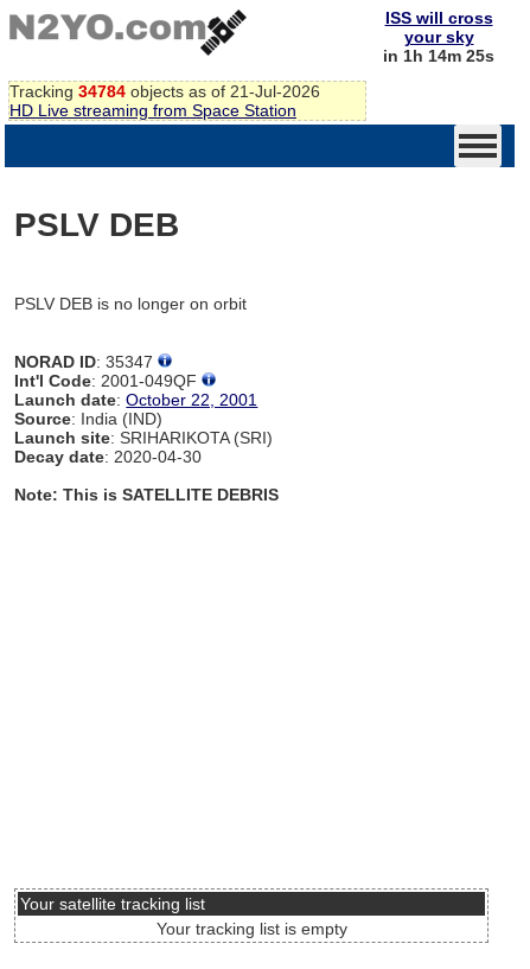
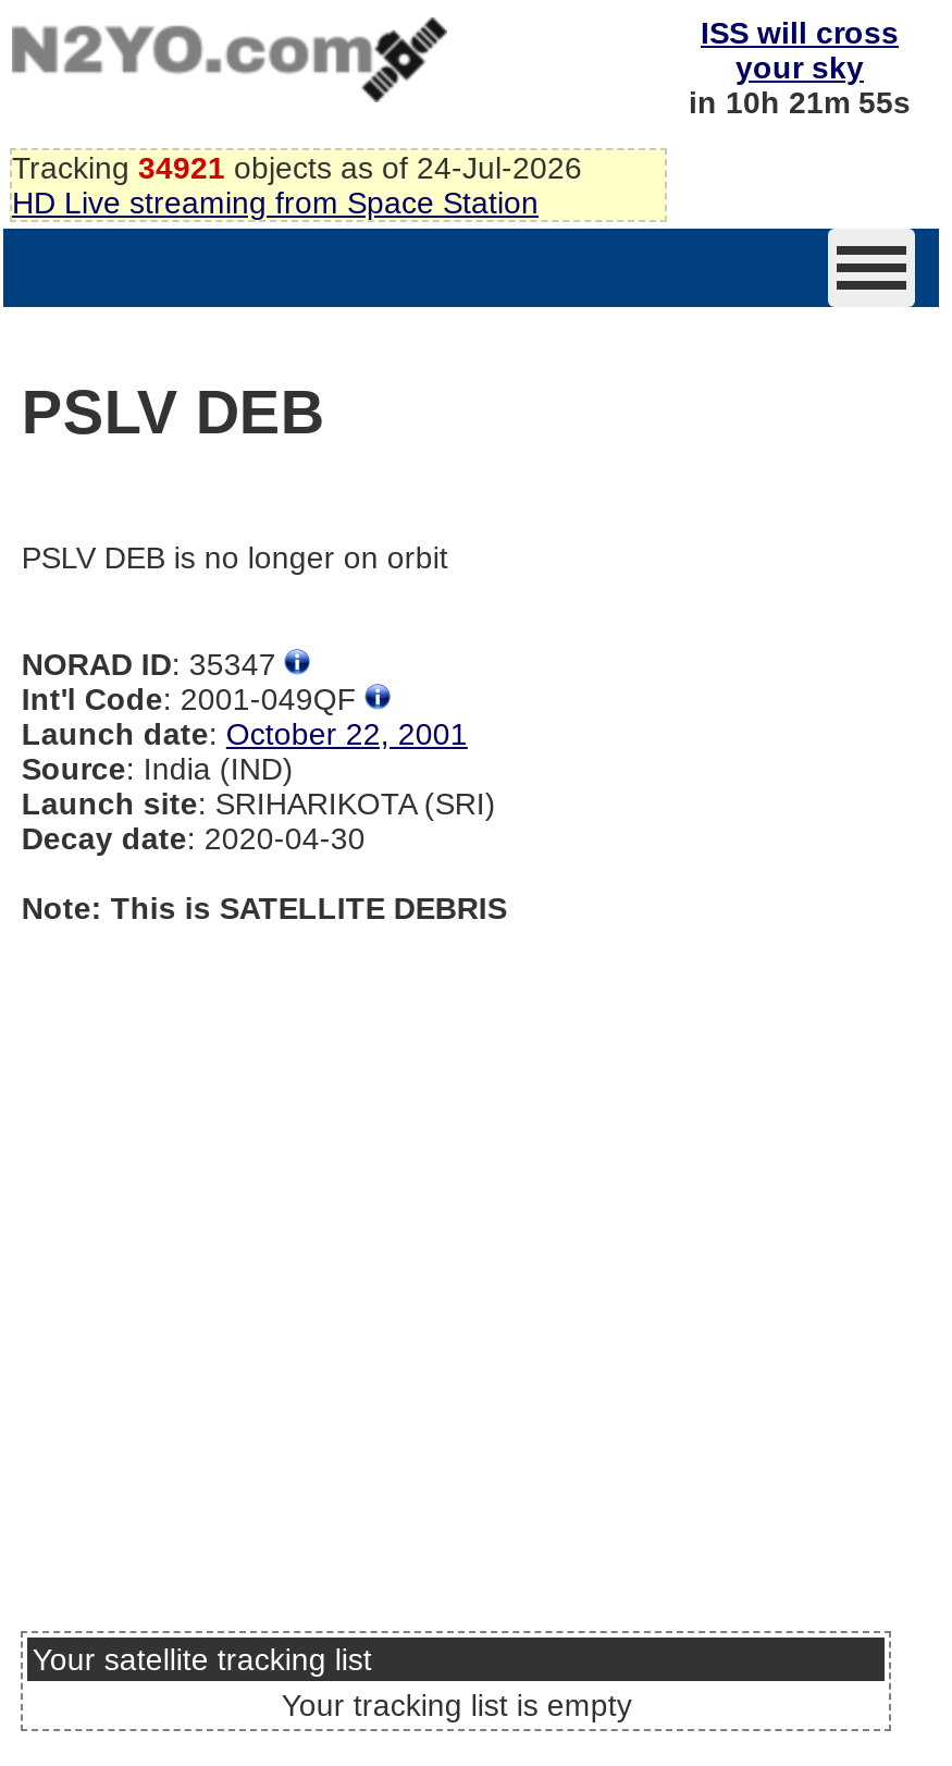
- in 1h 14m 25s
+ in 10h 21m 55s

- Tracking 34784 objects as of 21-Jul-2026
+ Tracking 34921 objects as of 24-Jul-2026
